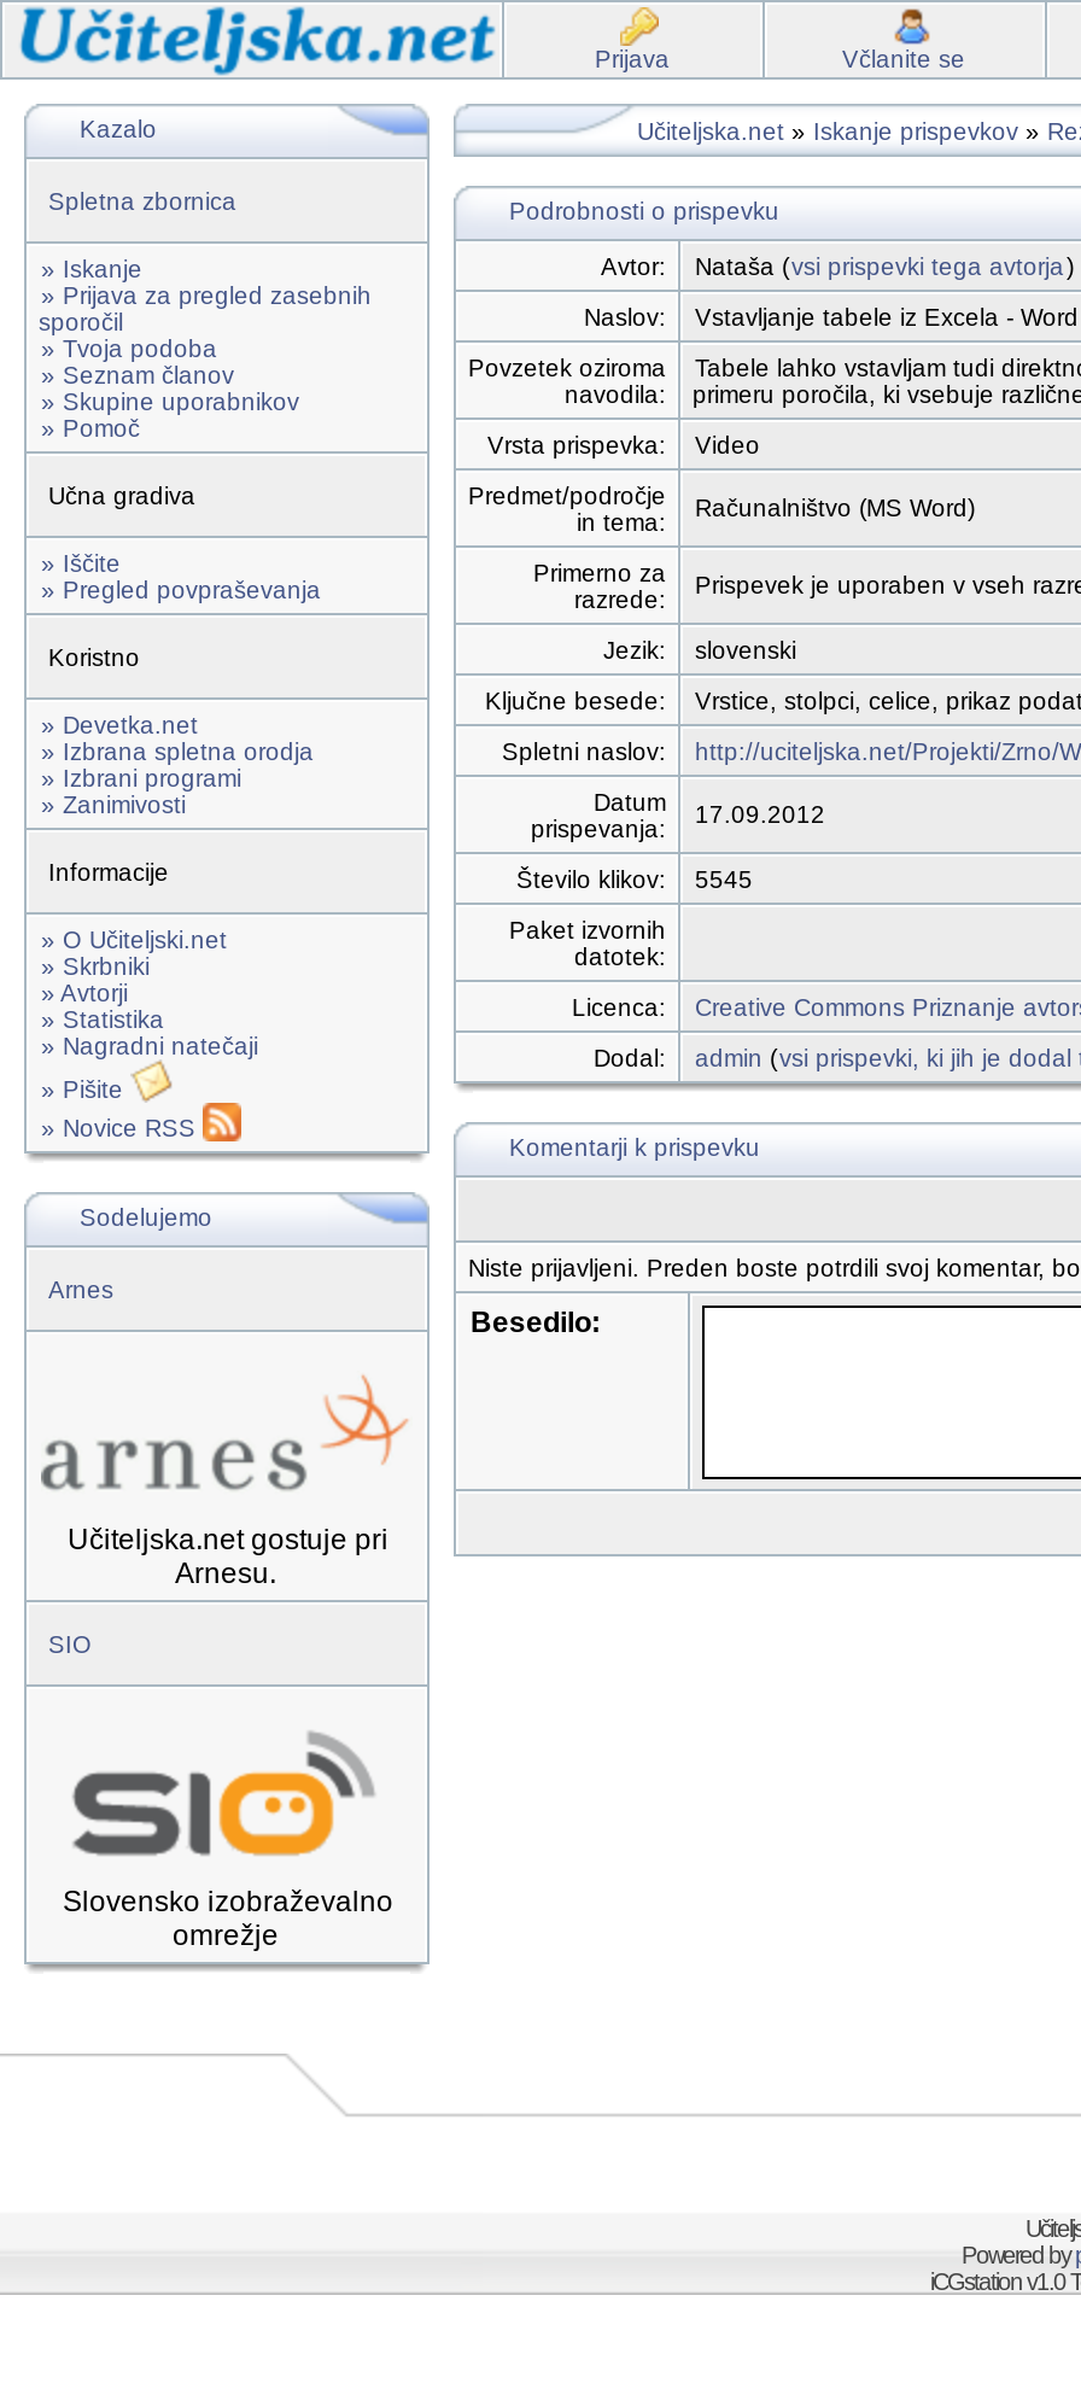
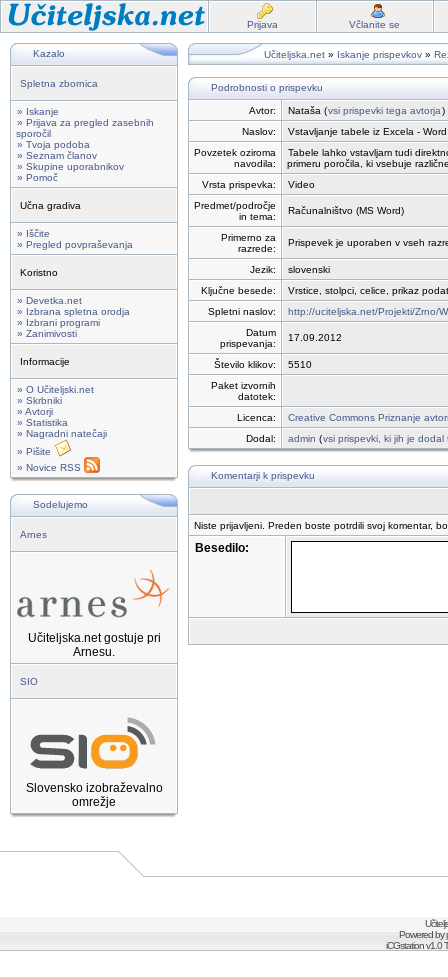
- Število klikov: 5545
+ Število klikov: 5510
